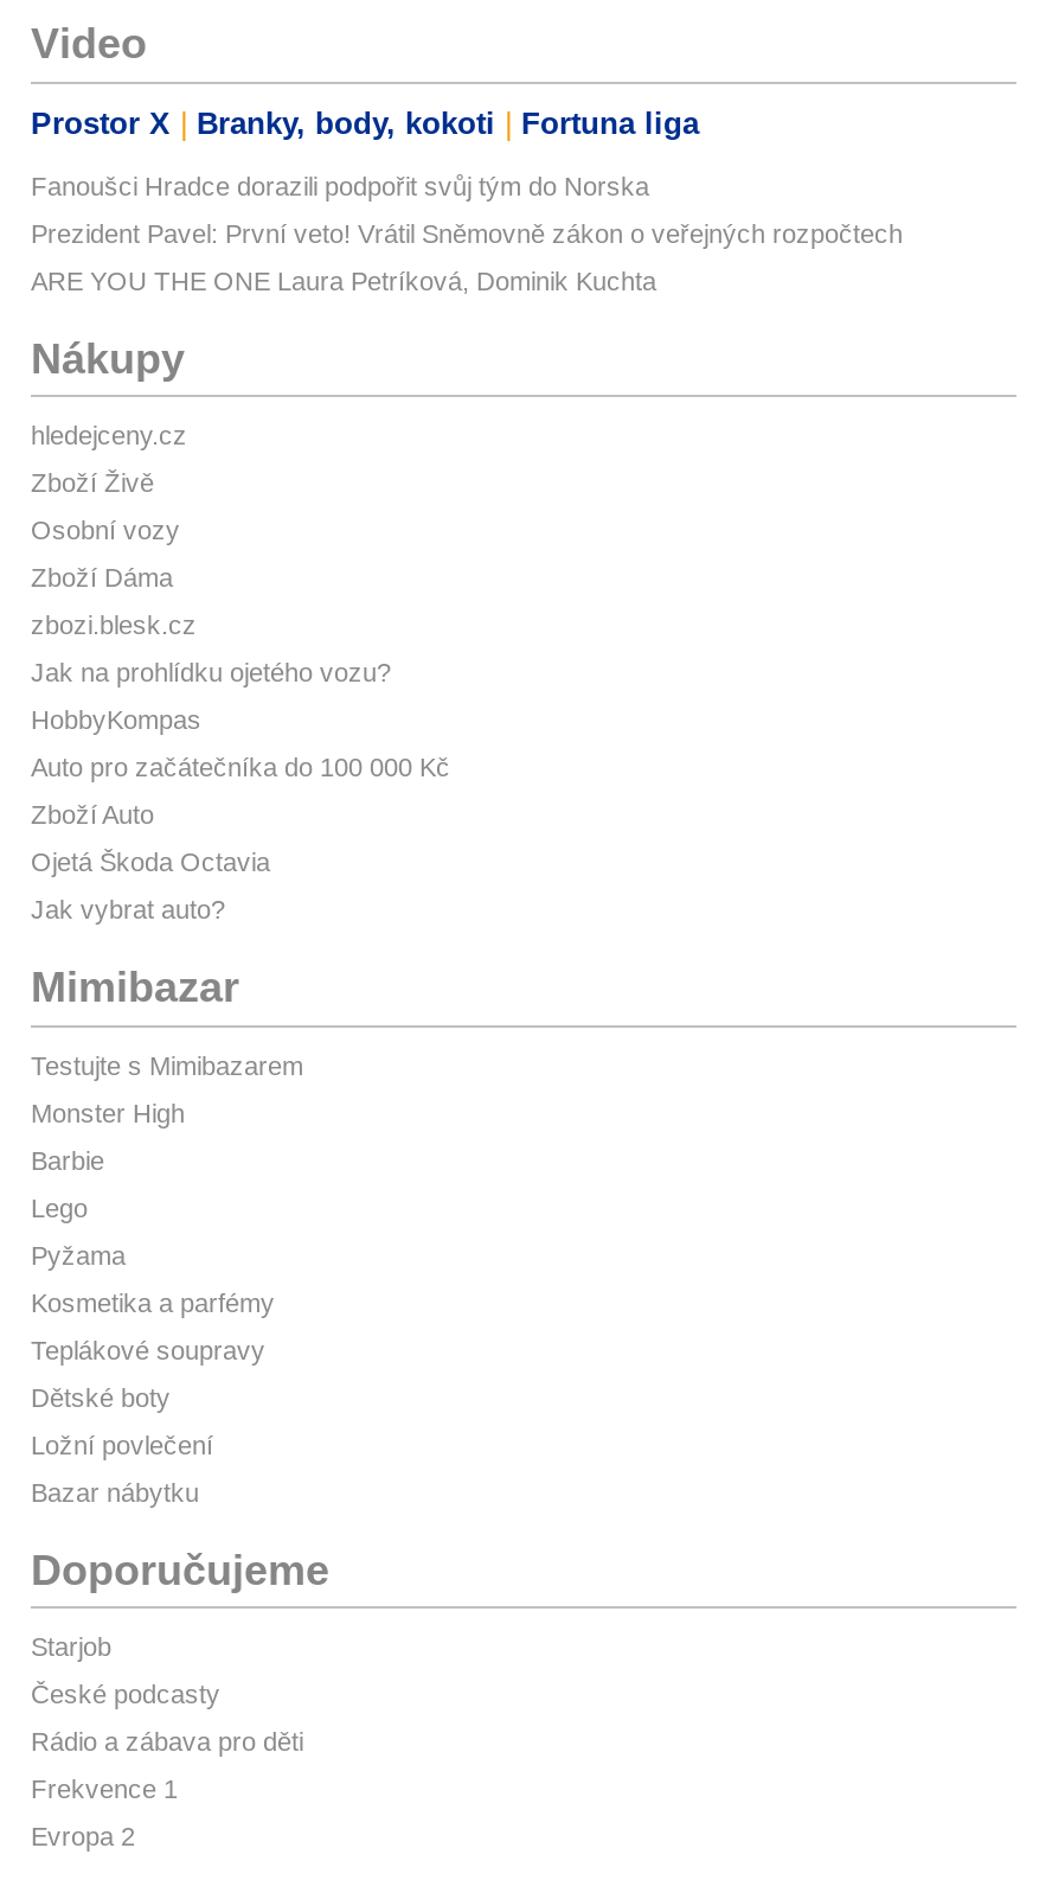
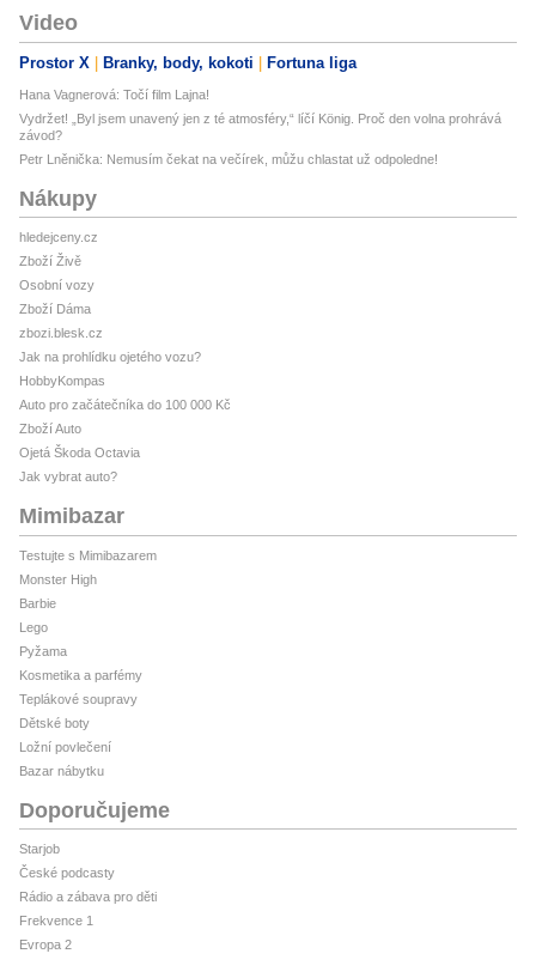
- Fanoušci Hradce dorazili podpořit svůj tým do Norska
+ Hana Vagnerová: Točí film Lajna!

- Prezident Pavel: První veto! Vrátil Sněmovně zákon o veřejných rozpočtech
+ Vydržet! „Byl jsem unavený jen z té atmosféry,“ líčí König. Proč den volna prohrává
+ závod?

- ARE YOU THE ONE Laura Petríková, Dominik Kuchta
+ Petr Lněnička: Nemusím čekat na večírek, můžu chlastat už odpoledne!
